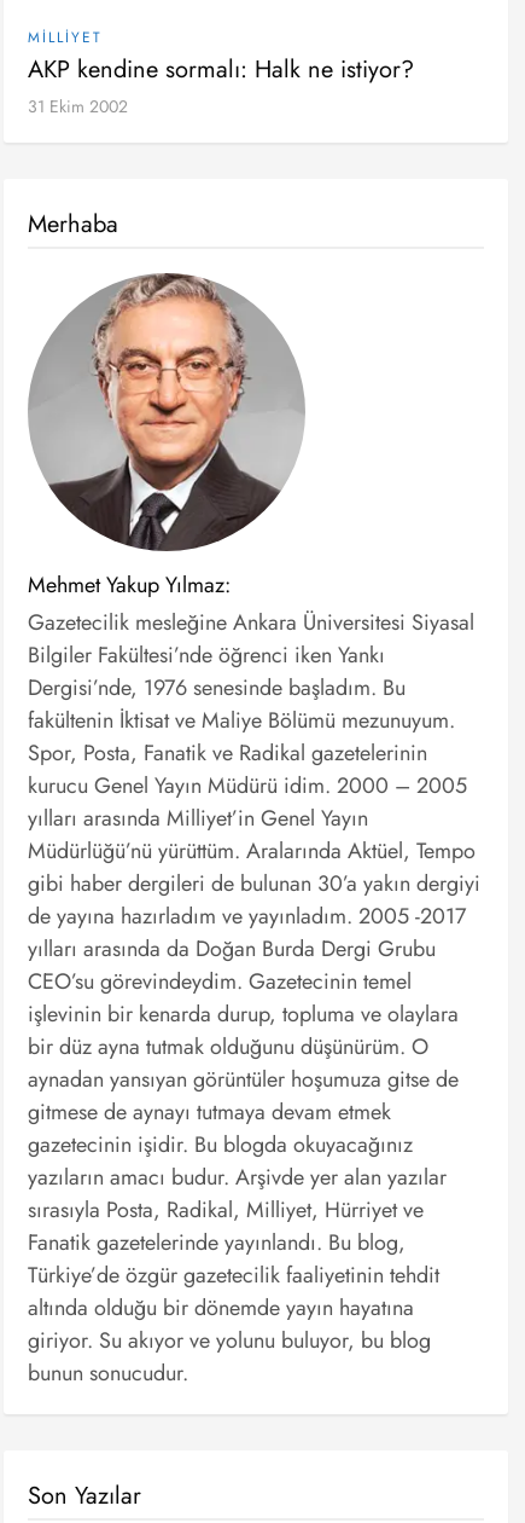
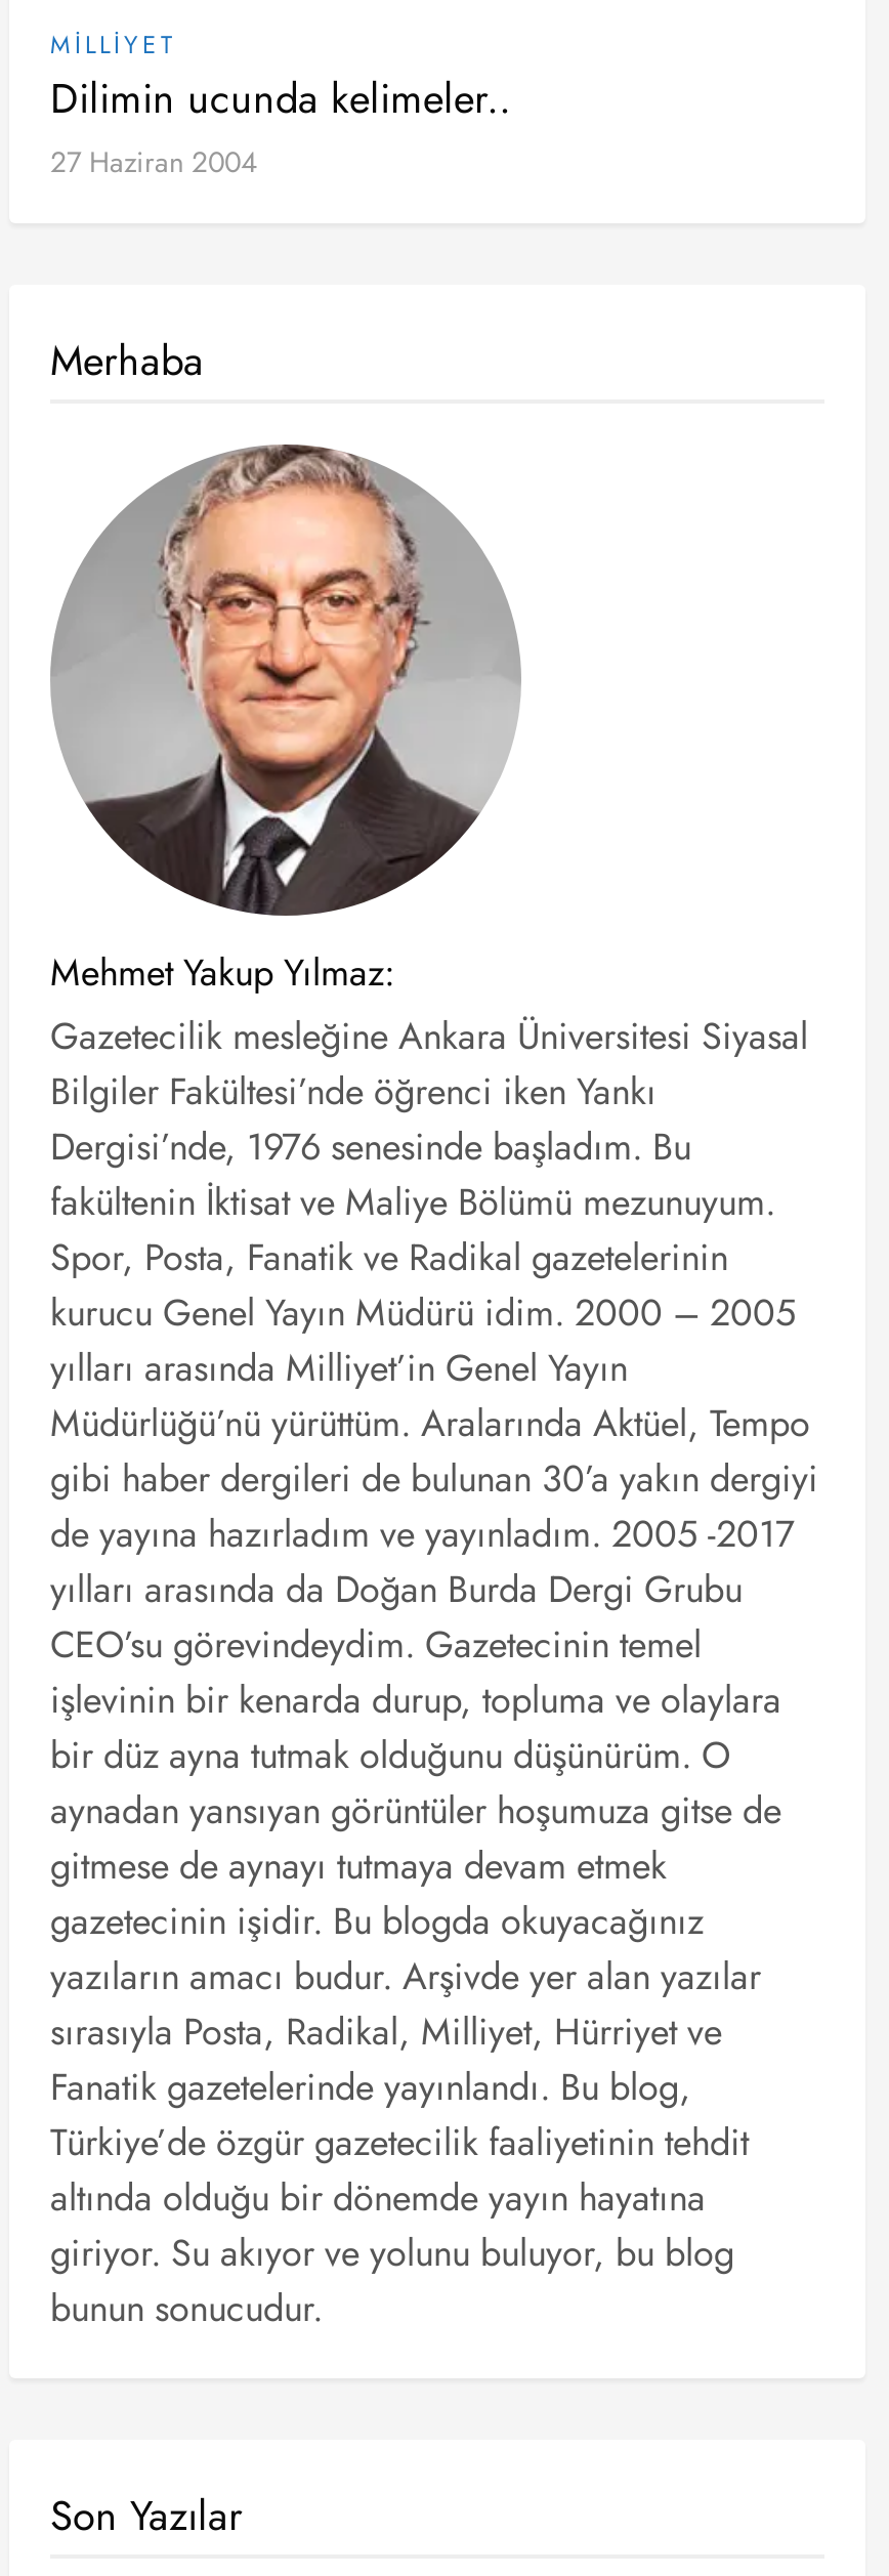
- AKP kendine sormalı: Halk ne istiyor?
- 31 Ekim 2002
+ Dilimin ucunda kelimeler..
+ 27 Haziran 2004
